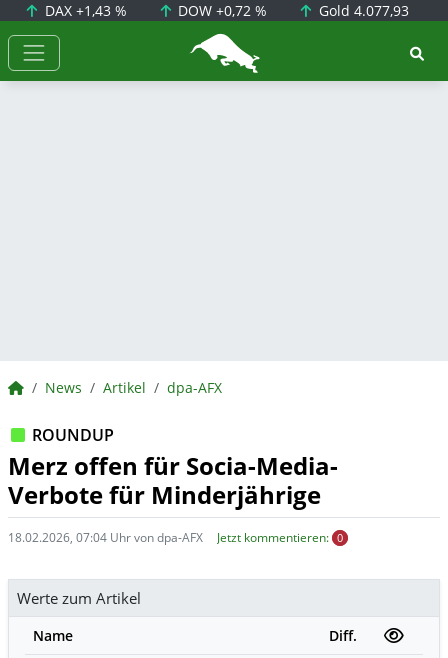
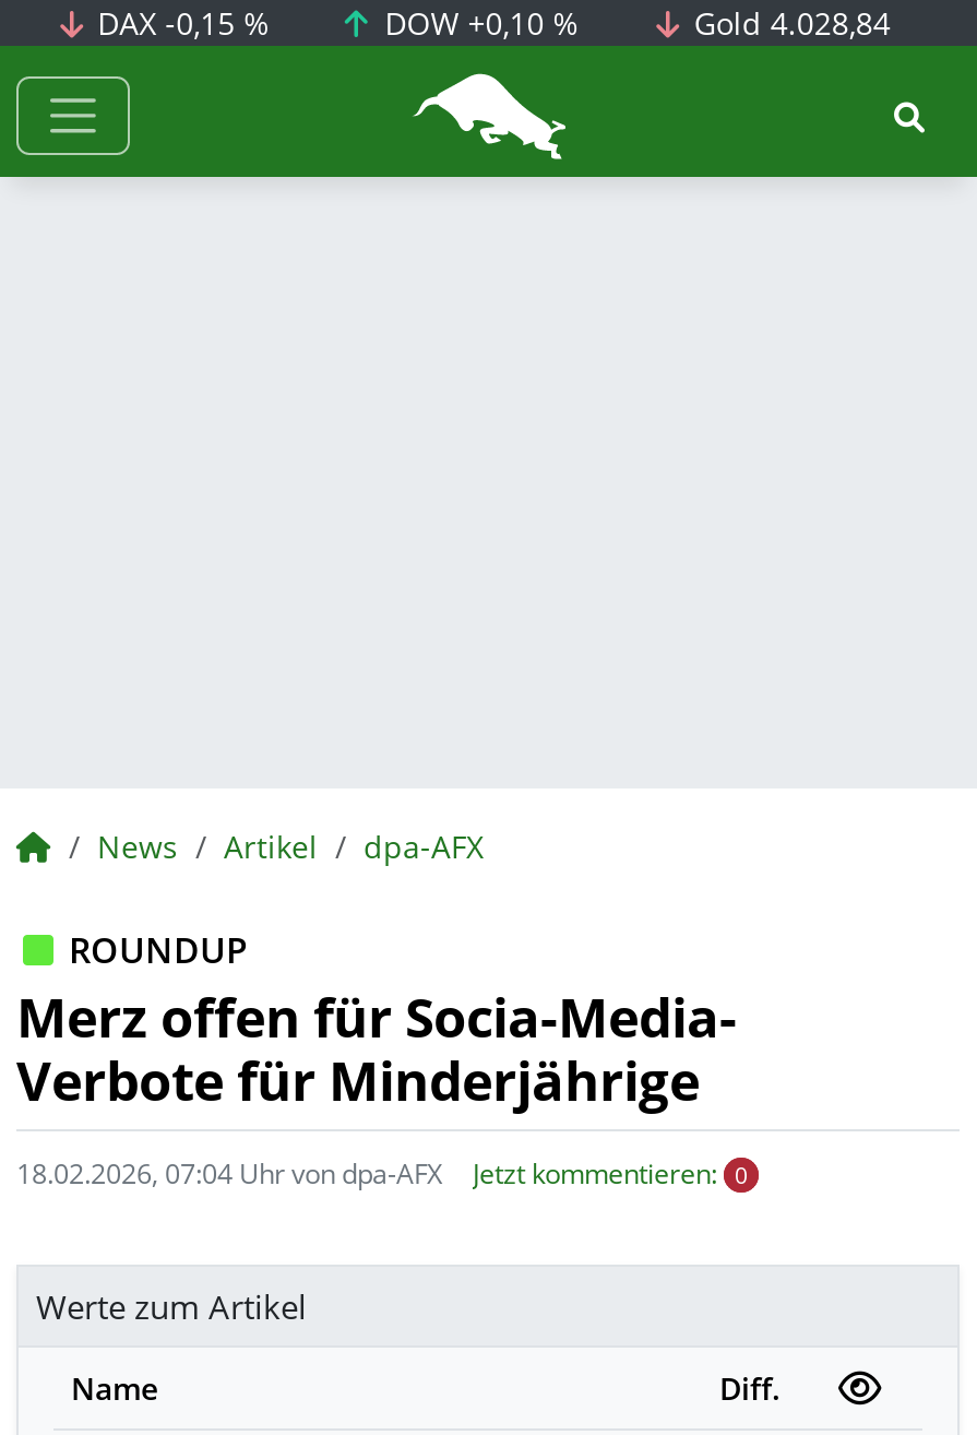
- DAX +1,43 %
+ DAX -0,15 %

- DOW +0,72 %
+ DOW +0,10 %

- Gold 4.077,93
+ Gold 4.028,84
